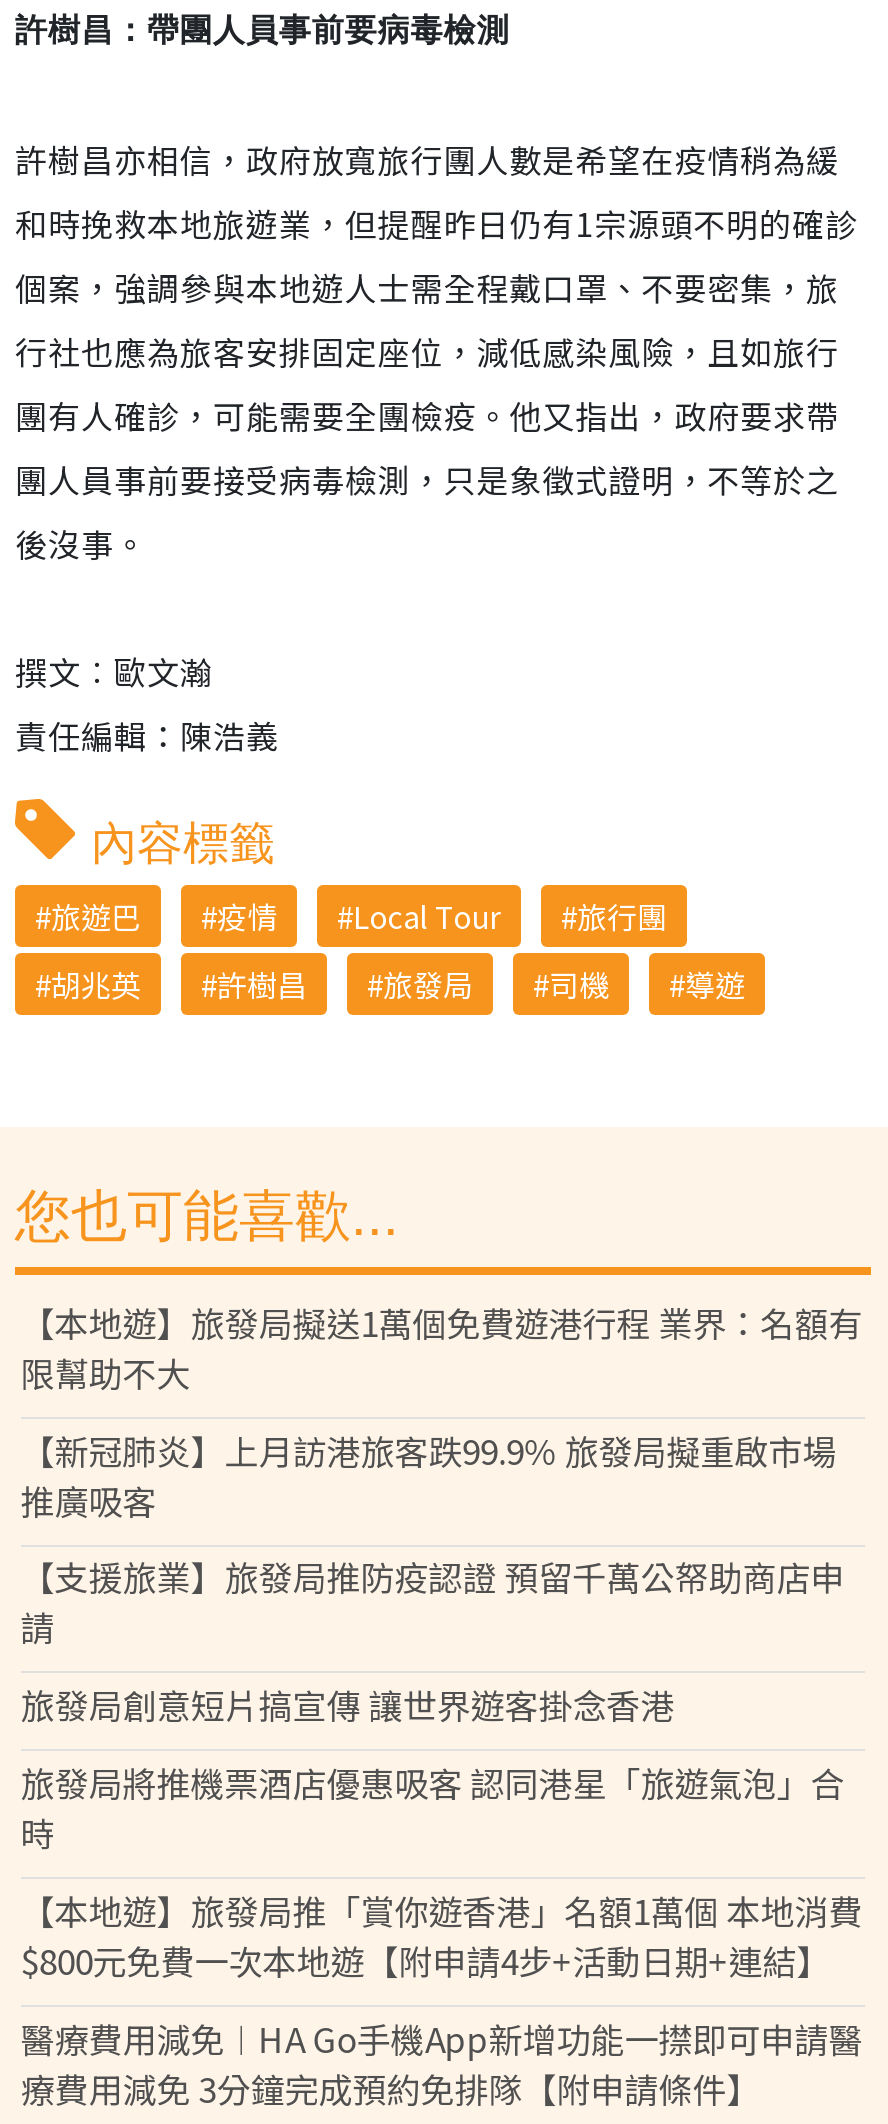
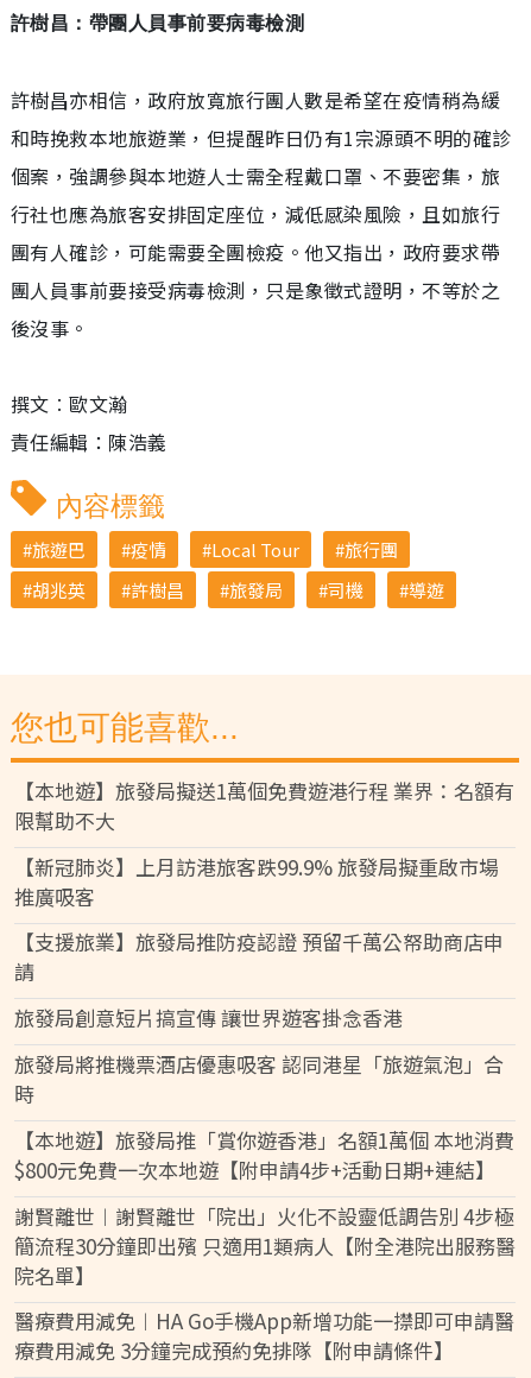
+ 謝賢離世︱謝賢離世「院出」火化不設靈低調告別 4步極
+ 簡流程30分鐘即出殯 只適用1類病人【附全港院出服務醫
+ 院名單】
